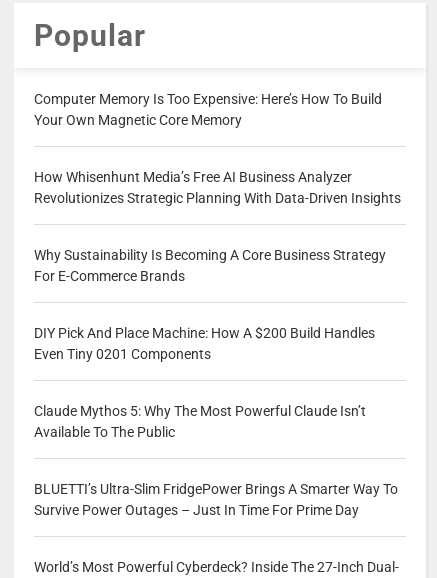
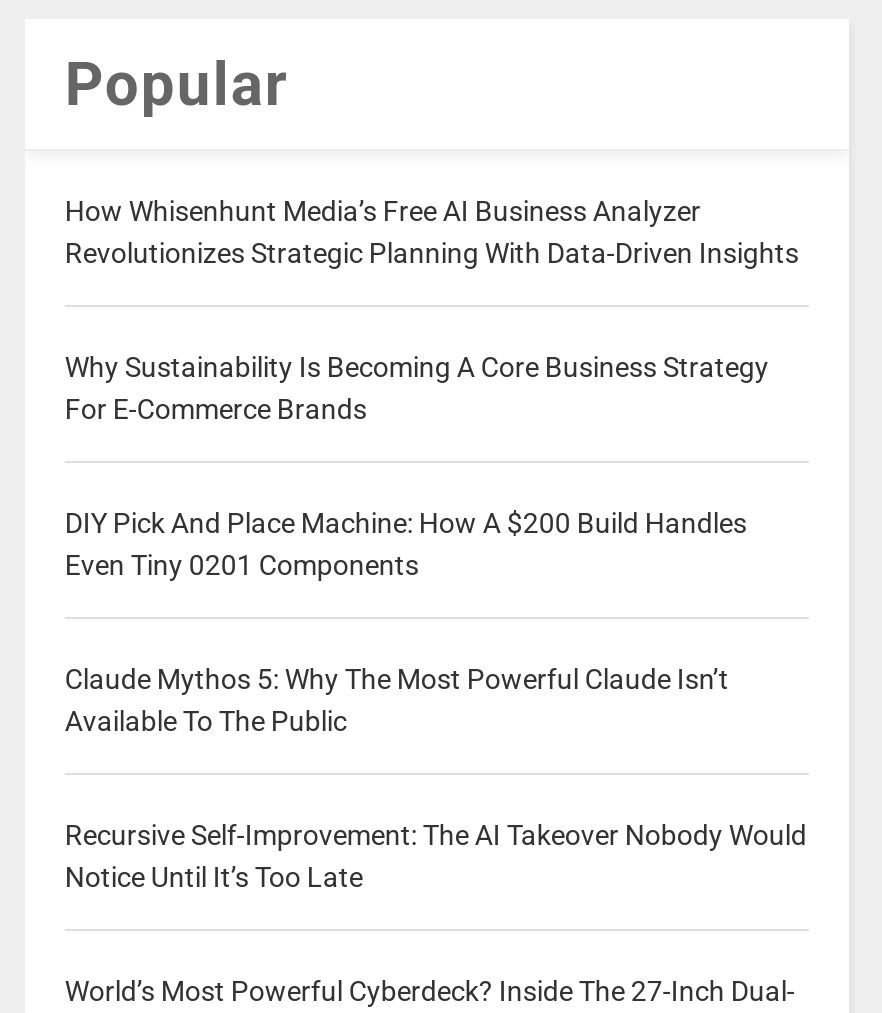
- Computer Memory Is Too Expensive: Here’s How To Build
- Your Own Magnetic Core Memory

- BLUETTI’s Ultra-Slim FridgePower Brings A Smarter Way To
- Survive Power Outages – Just In Time For Prime Day
+ Recursive Self-Improvement: The AI Takeover Nobody Would
+ Notice Until It’s Too Late
